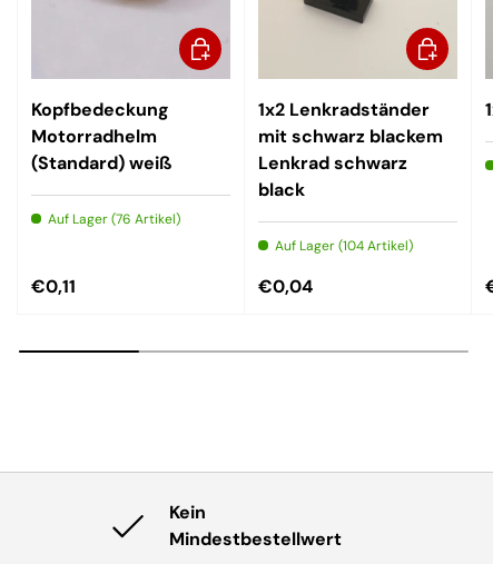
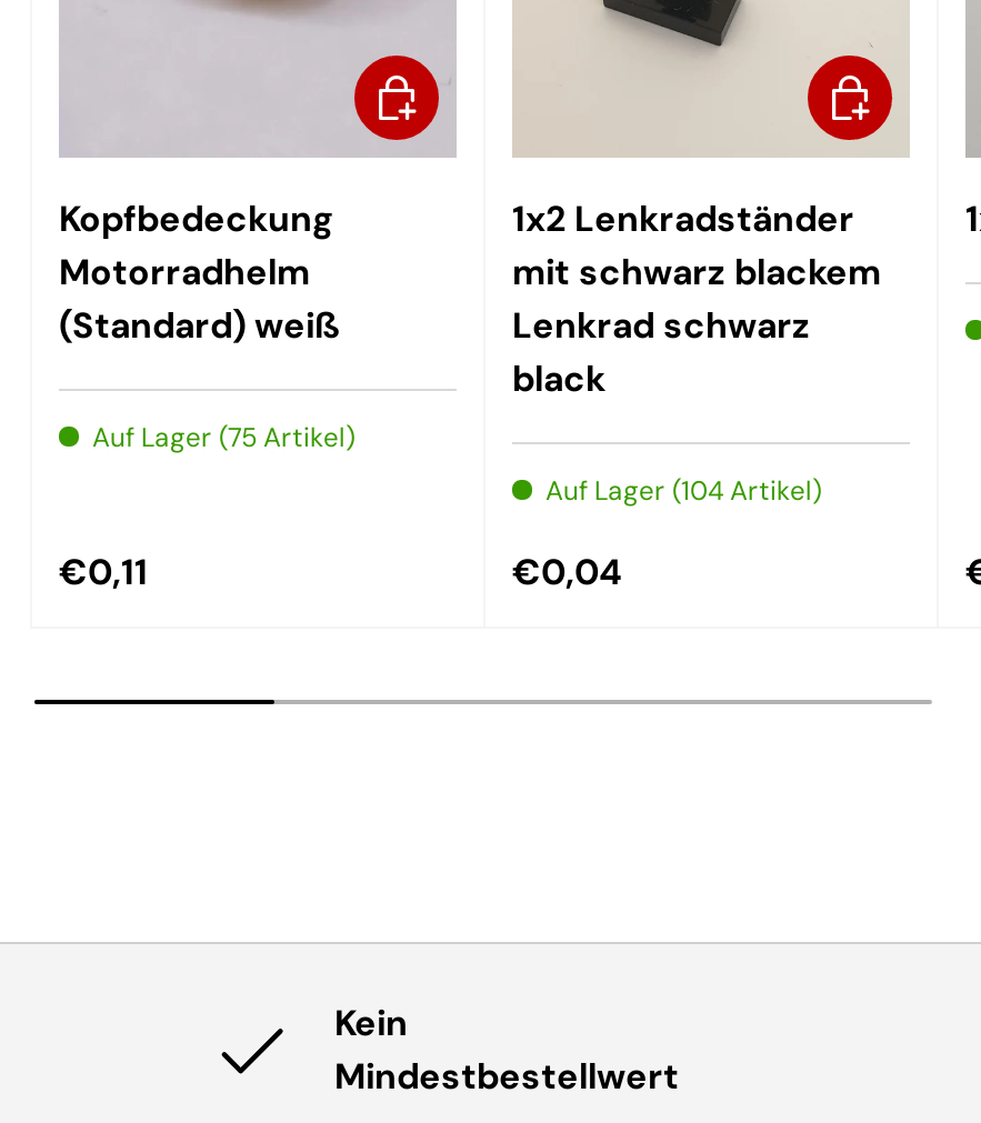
- Auf Lager (76 Artikel)
+ Auf Lager (75 Artikel)
